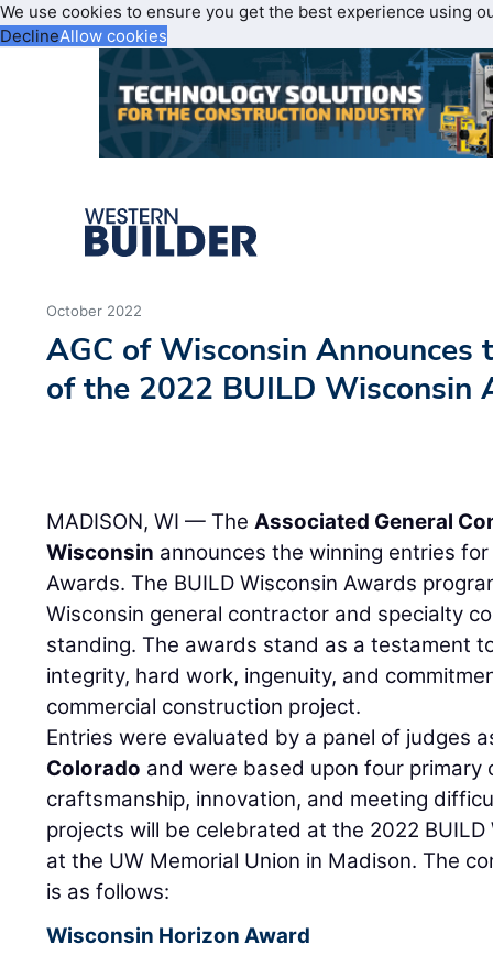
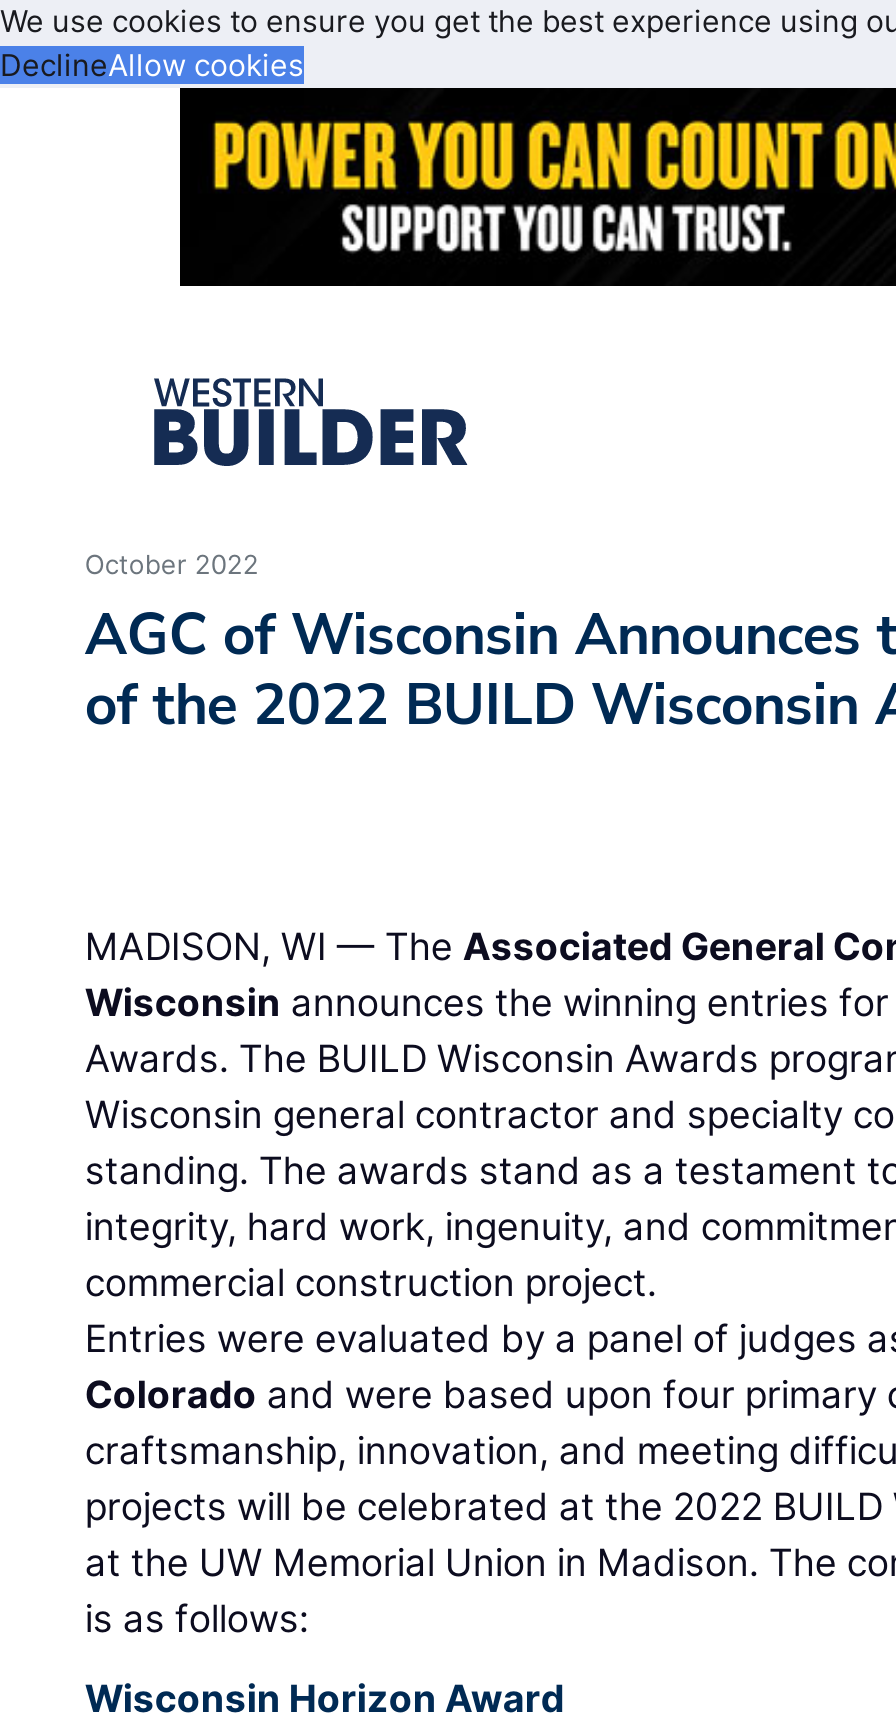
- [image]
+ [image]
